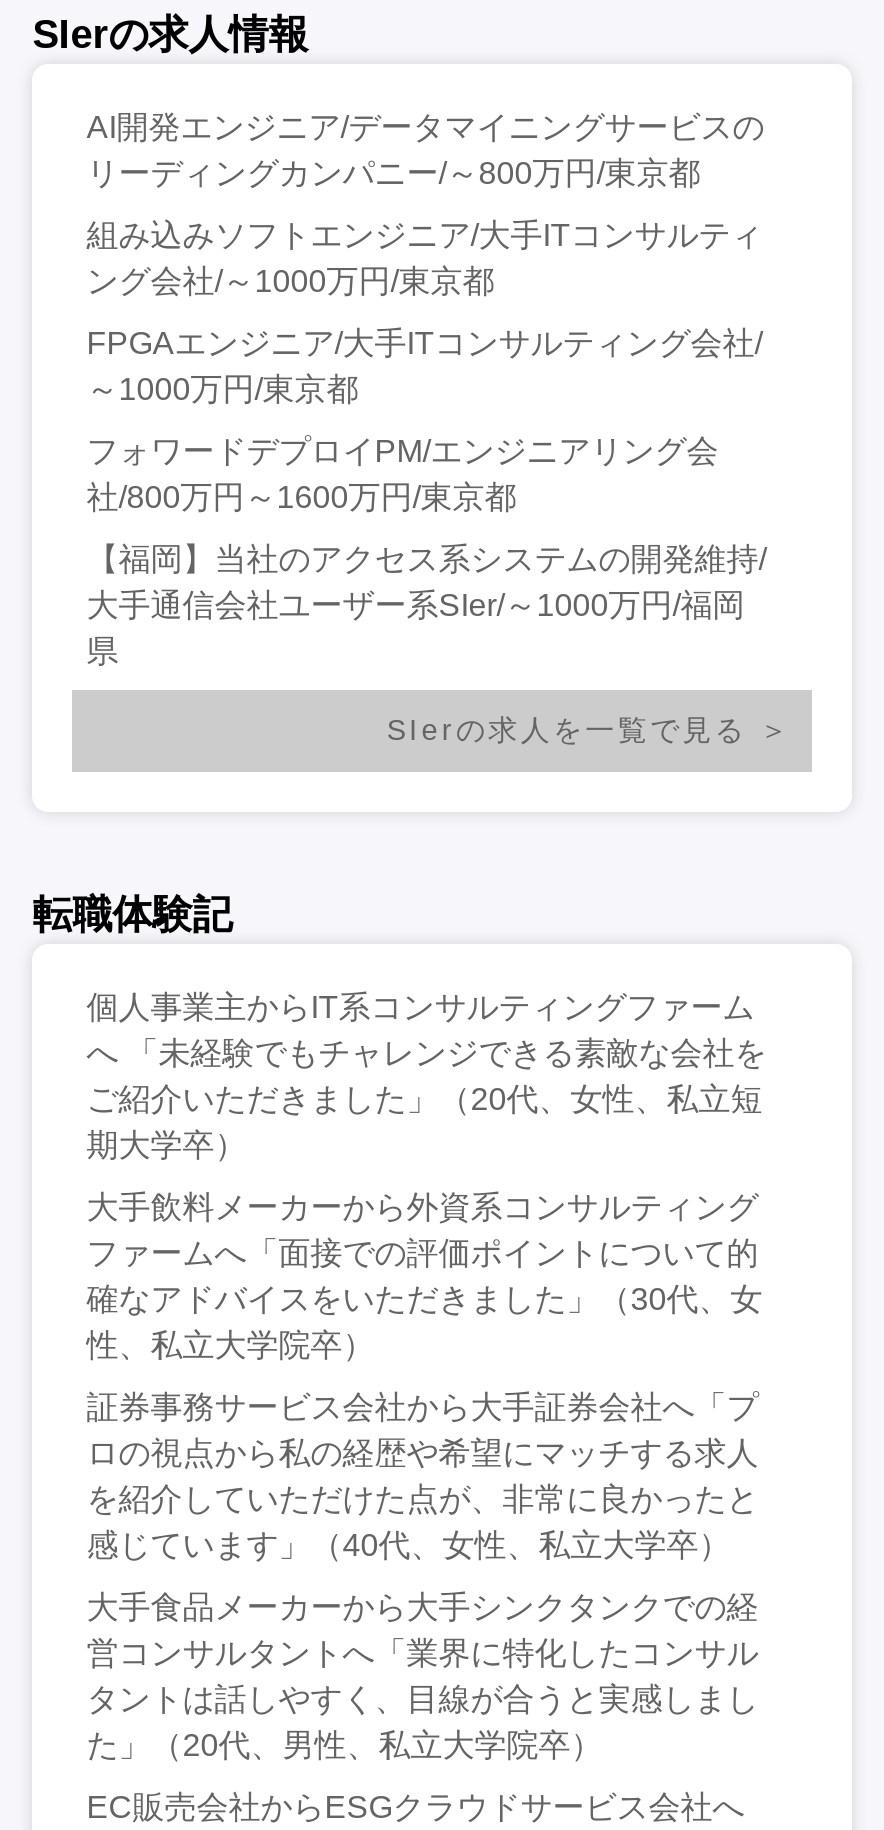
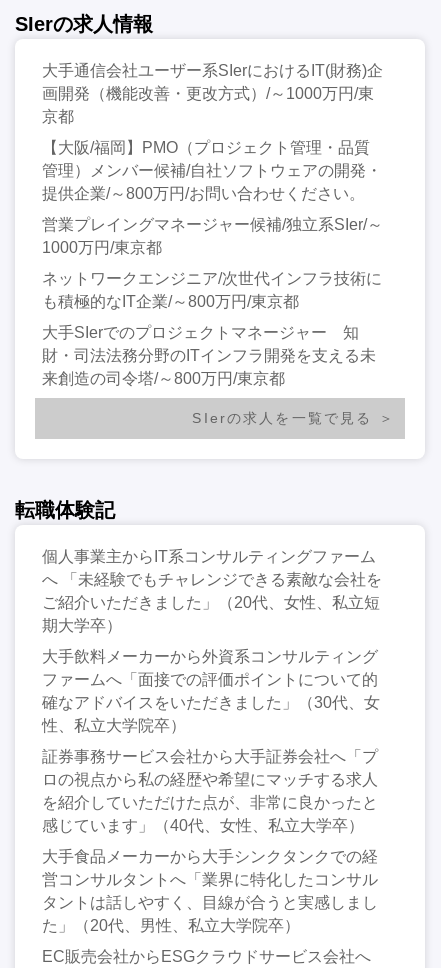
- AI開発エンジニア/データマイニングサービスの
- リーディングカンパニー/～800万円/東京都
+ 大手通信会社ユーザー系SIerにおけるIT(財務)企
+ 画開発（機能改善・更改方式）/～1000万円/東
+ 京都

- 組み込みソフトエンジニア/大手ITコンサルティ
- ング会社/～1000万円/東京都
+ 【大阪/福岡】PMO（プロジェクト管理・品質
+ 管理）メンバー候補/自社ソフトウェアの開発・
+ 提供企業/～800万円/お問い合わせください。

- FPGAエンジニア/大手ITコンサルティング会社/
- ～1000万円/東京都
+ 営業プレイングマネージャー候補/独立系SIer/～
+ 1000万円/東京都

- フォワードデプロイPM/エンジニアリング会
- 社/800万円～1600万円/東京都
+ ネットワークエンジニア/次世代インフラ技術に
+ も積極的なIT企業/～800万円/東京都

- 【福岡】当社のアクセス系システムの開発維持/
- 大手通信会社ユーザー系SIer/～1000万円/福岡
- 県
+ 大手SIerでのプロジェクトマネージャー 知
+ 財・司法法務分野のITインフラ開発を支える未
+ 来創造の司令塔/～800万円/東京都
